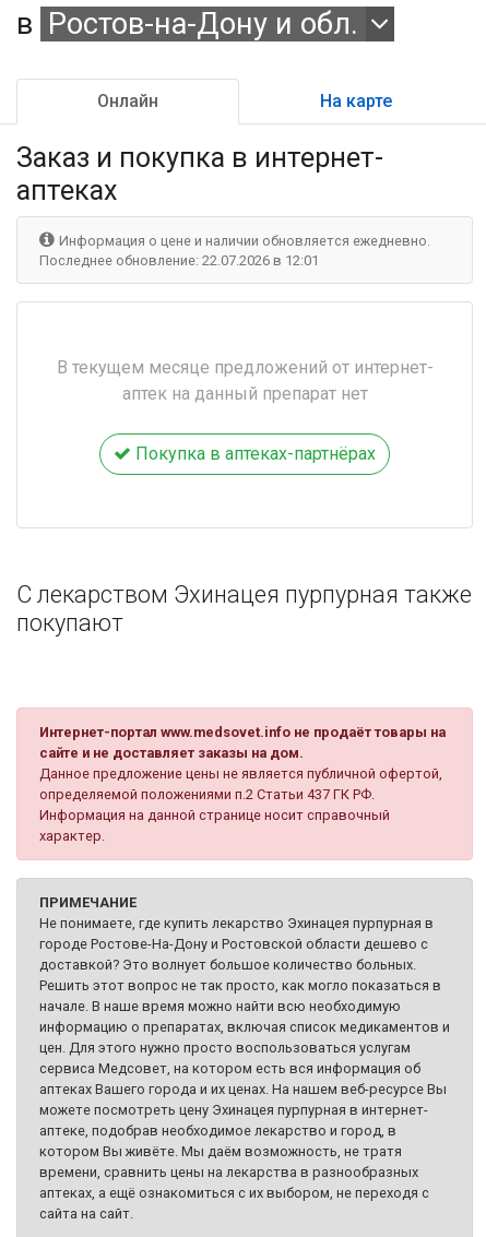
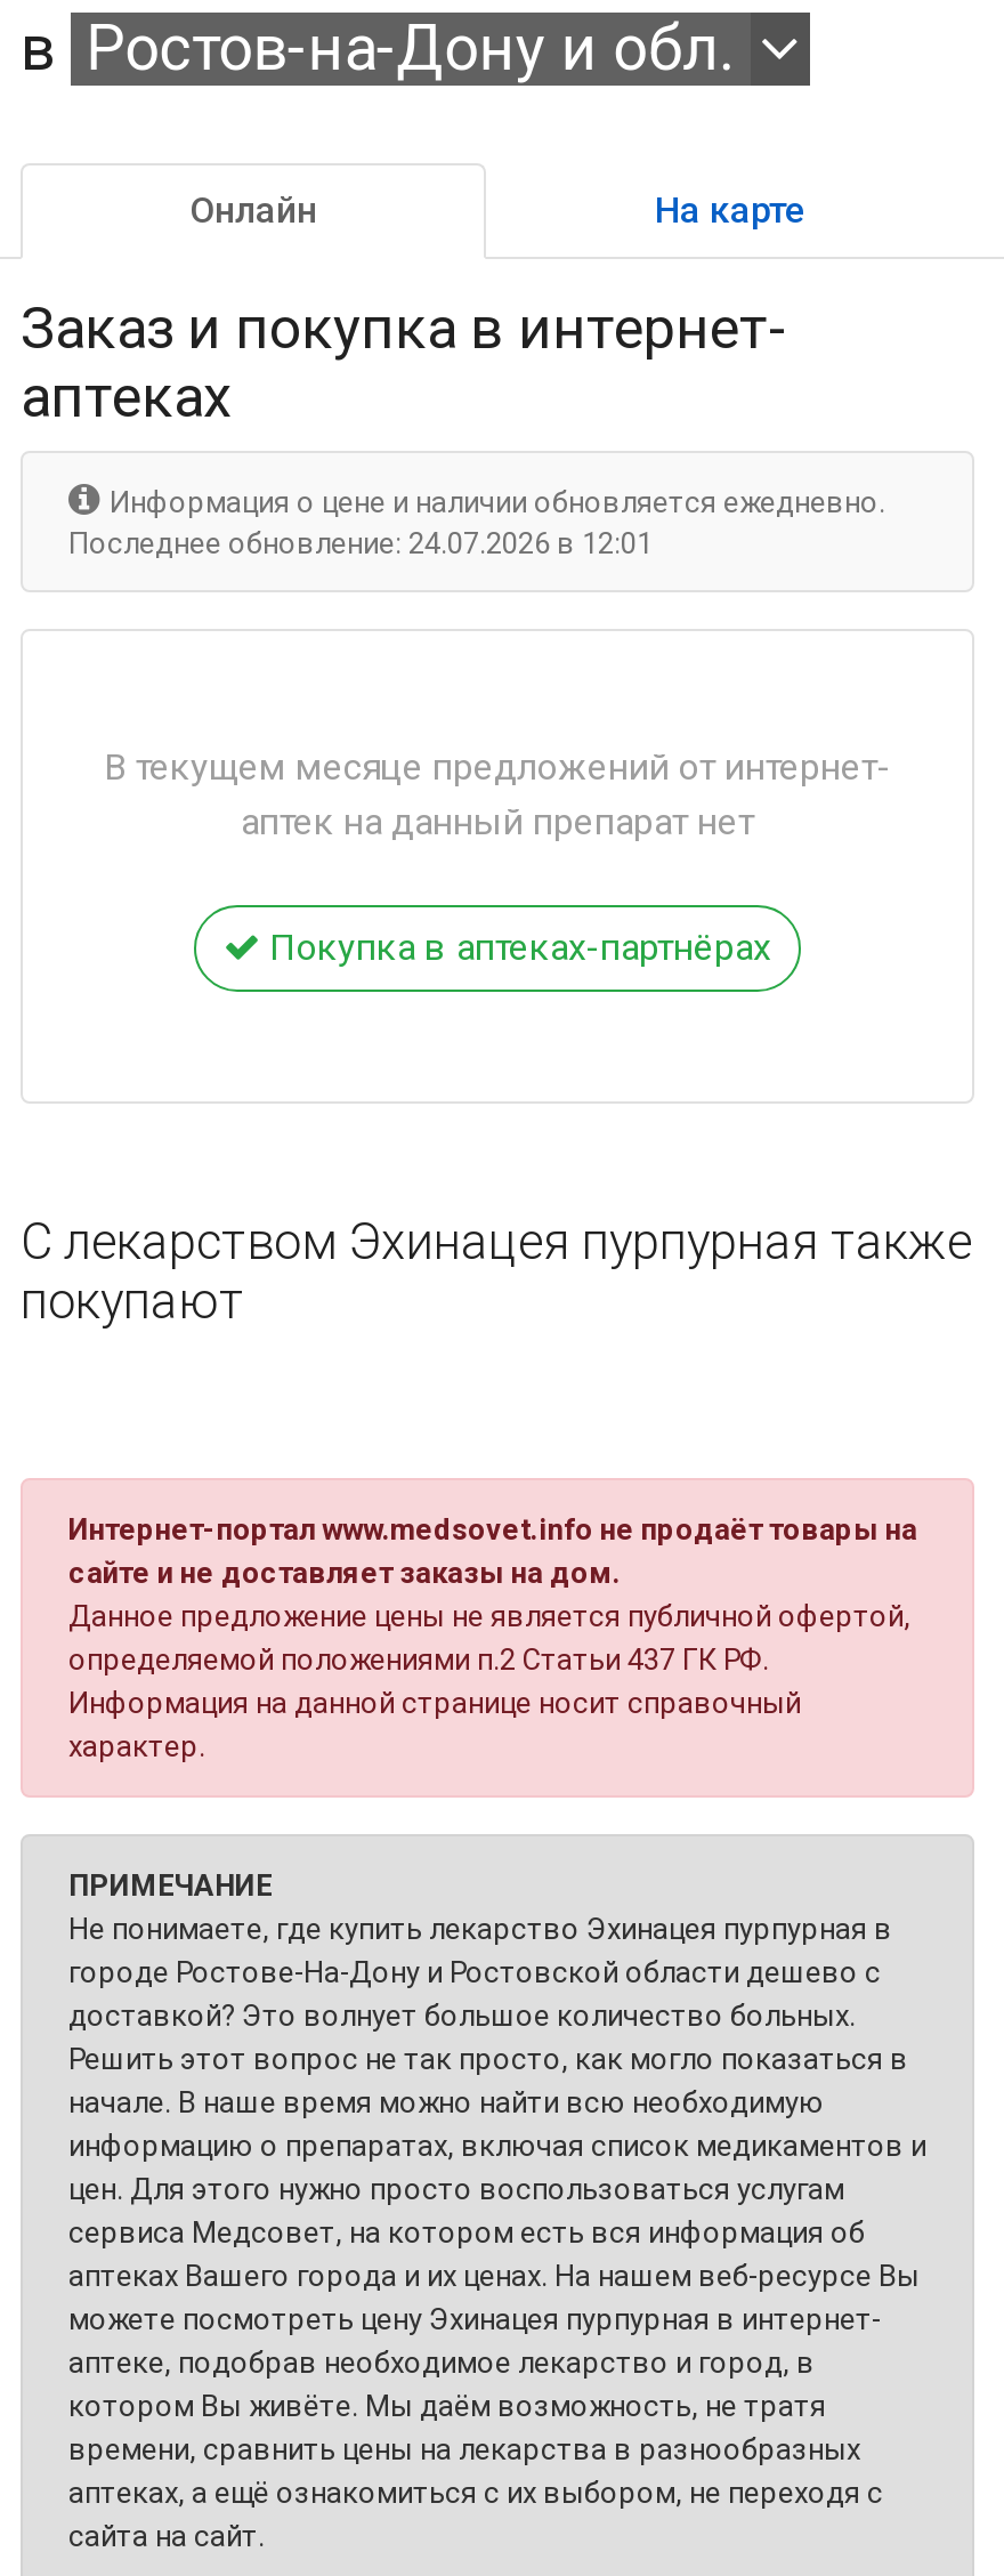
- Последнее обновление: 22.07.2026 в 12:01
+ Последнее обновление: 24.07.2026 в 12:01
